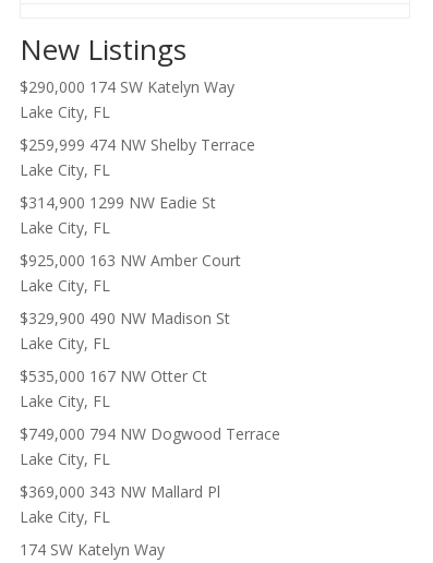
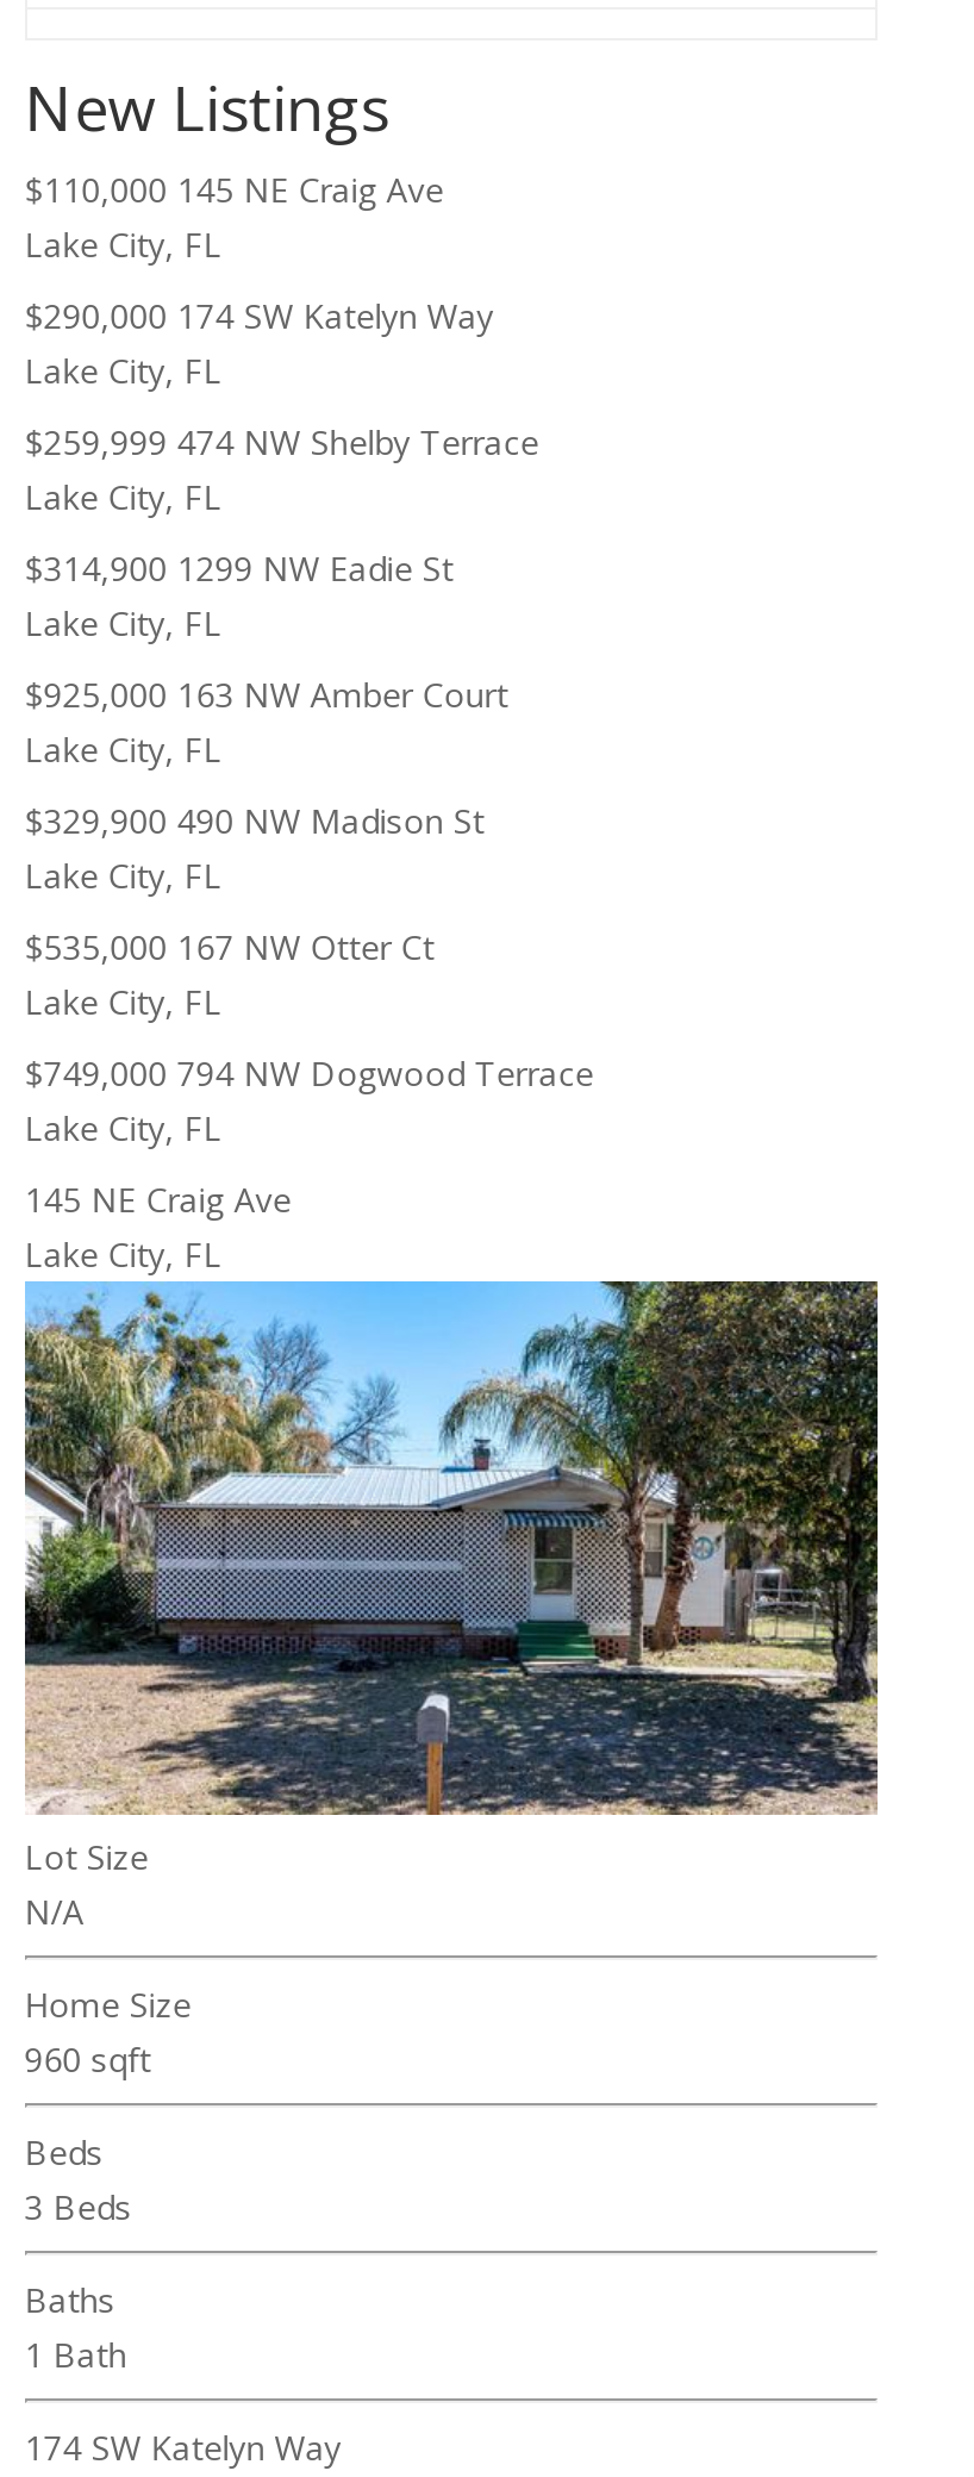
+ $110,000 145 NE Craig Ave
+ Lake City, FL

- $369,000 343 NW Mallard Pl
+ 145 NE Craig Ave

+ [image]
+ Lot Size
+ N/A
+ Home Size
+ 960 sqft
+ Beds
+ 3 Beds
+ Baths
+ 1 Bath
